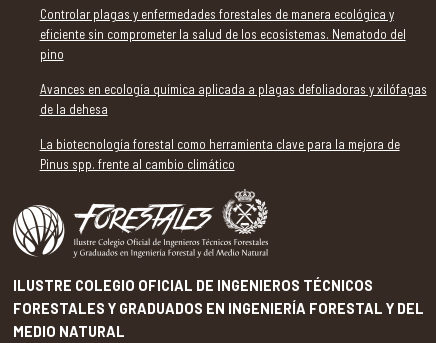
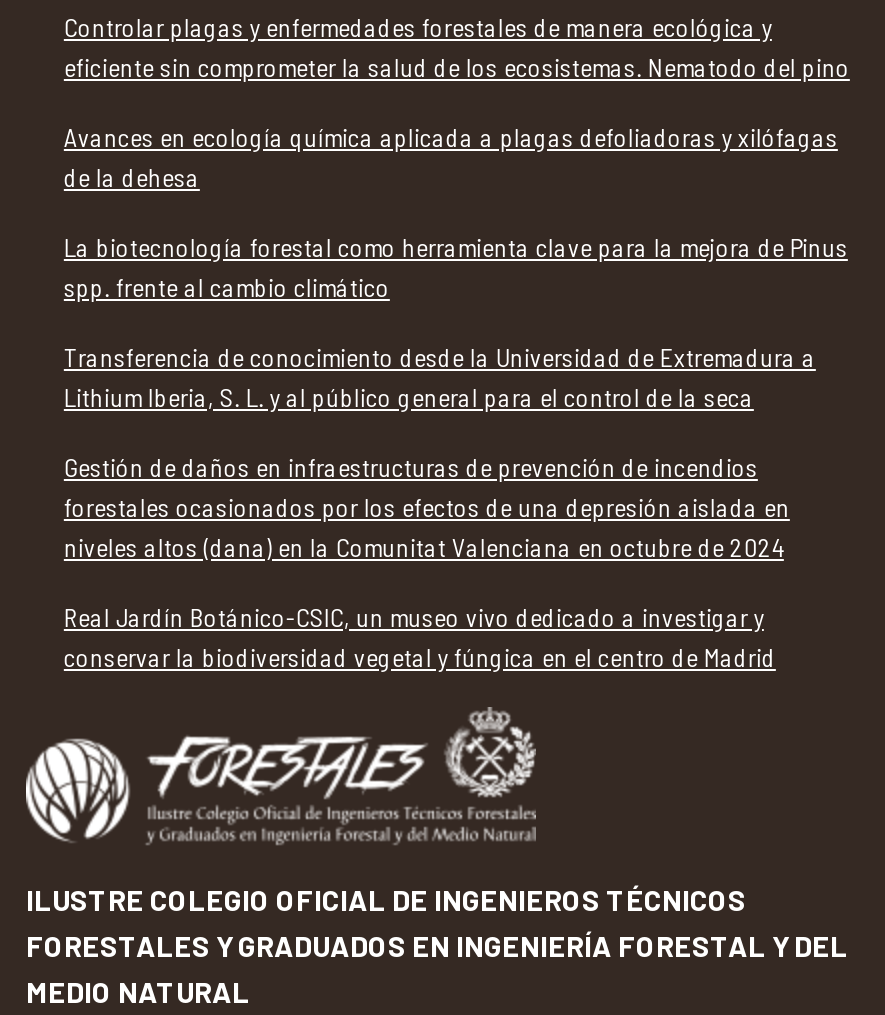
moved up: Avances en ecología química aplicada a plagas defoliadoras y xilófagas | de la dehesa

- La biotecnología forestal como herramienta clave para la mejora de
- Pinus spp. frente al cambio climático
+ La biotecnología forestal como herramienta clave para la mejora de Pinus
+ spp. frente al cambio climático
+ Transferencia de conocimiento desde la Universidad de Extremadura a
+ Lithium Iberia, S. L. y al público general para el control de la seca
+ Gestión de daños en infraestructuras de prevención de incendios
+ forestales ocasionados por los efectos de una depresión aislada en
+ niveles altos (dana) en la Comunitat Valenciana en octubre de 2024
+ Real Jardín Botánico-CSIC, un museo vivo dedicado a investigar y
+ conservar la biodiversidad vegetal y fúngica en el centro de Madrid
